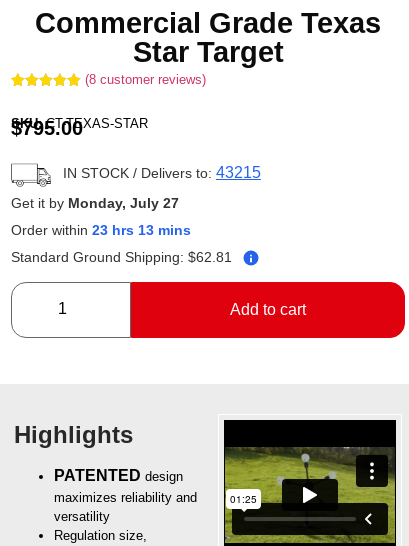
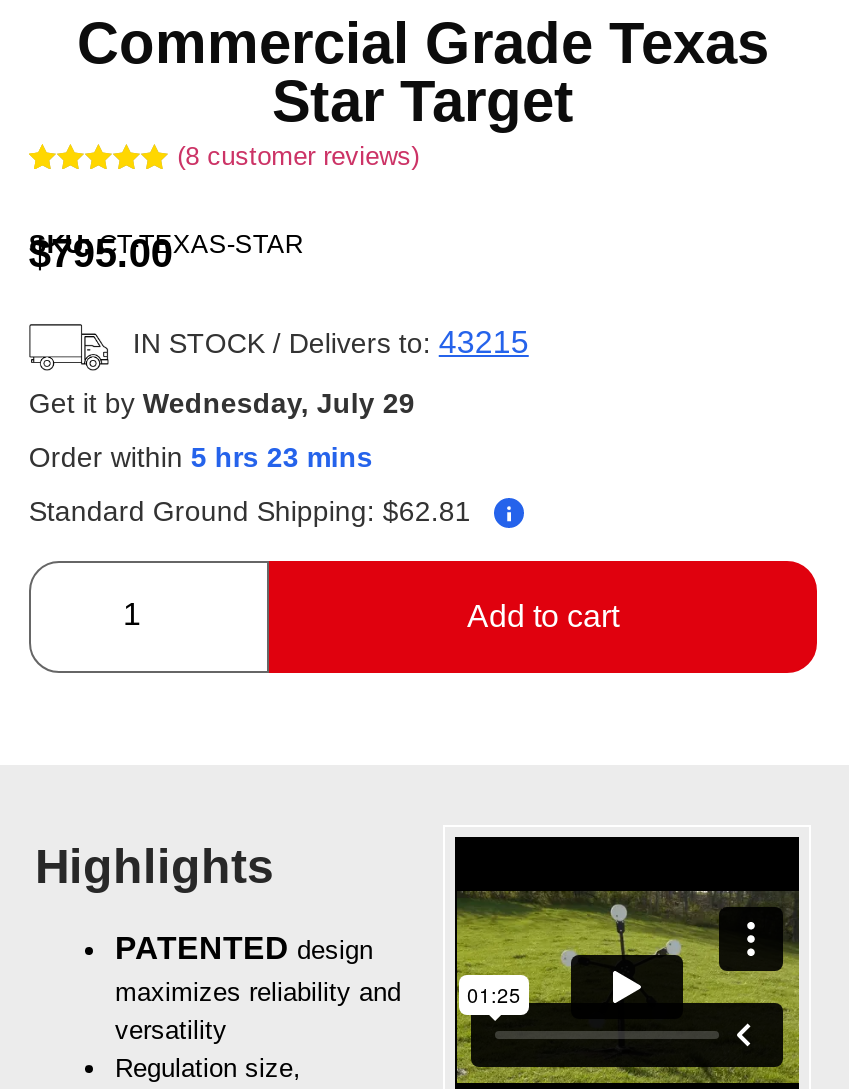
- Get it by Monday, July 27
+ Get it by Wednesday, July 29

- Order within 23 hrs 13 mins
+ Order within 5 hrs 23 mins
